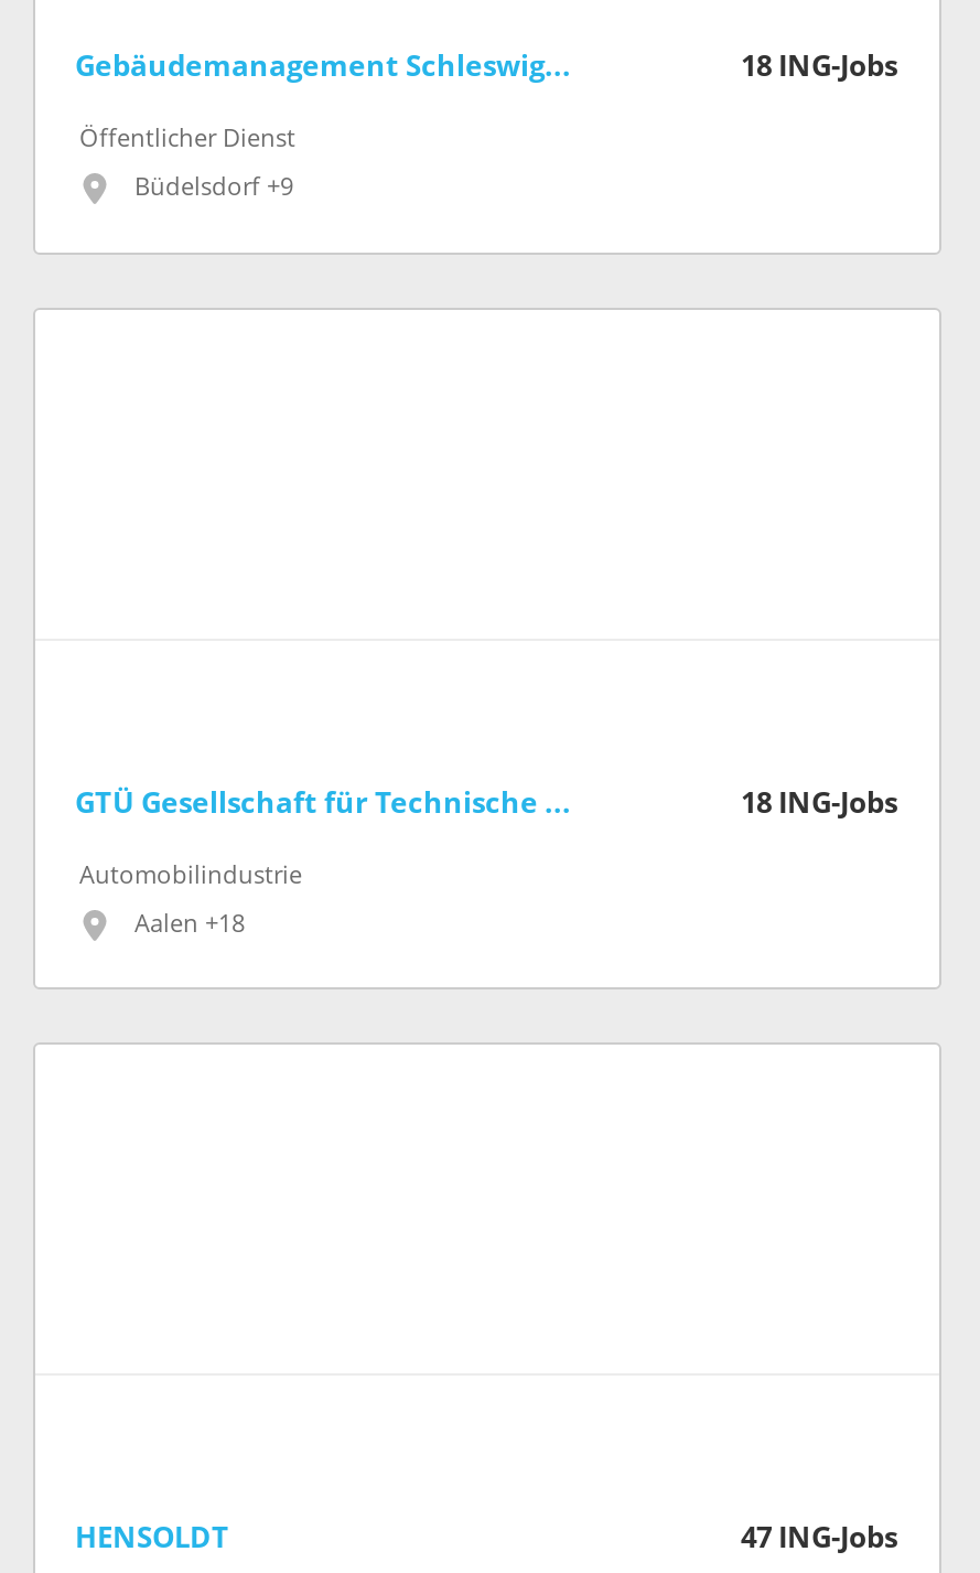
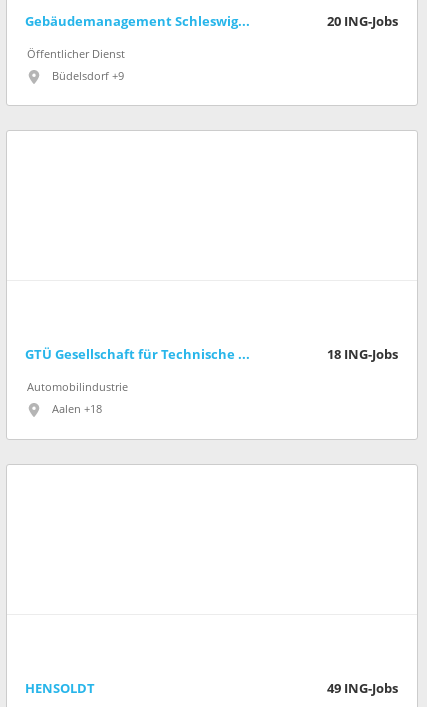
- 18 ING-Jobs
+ 20 ING-Jobs

- 47 ING-Jobs
+ 49 ING-Jobs
